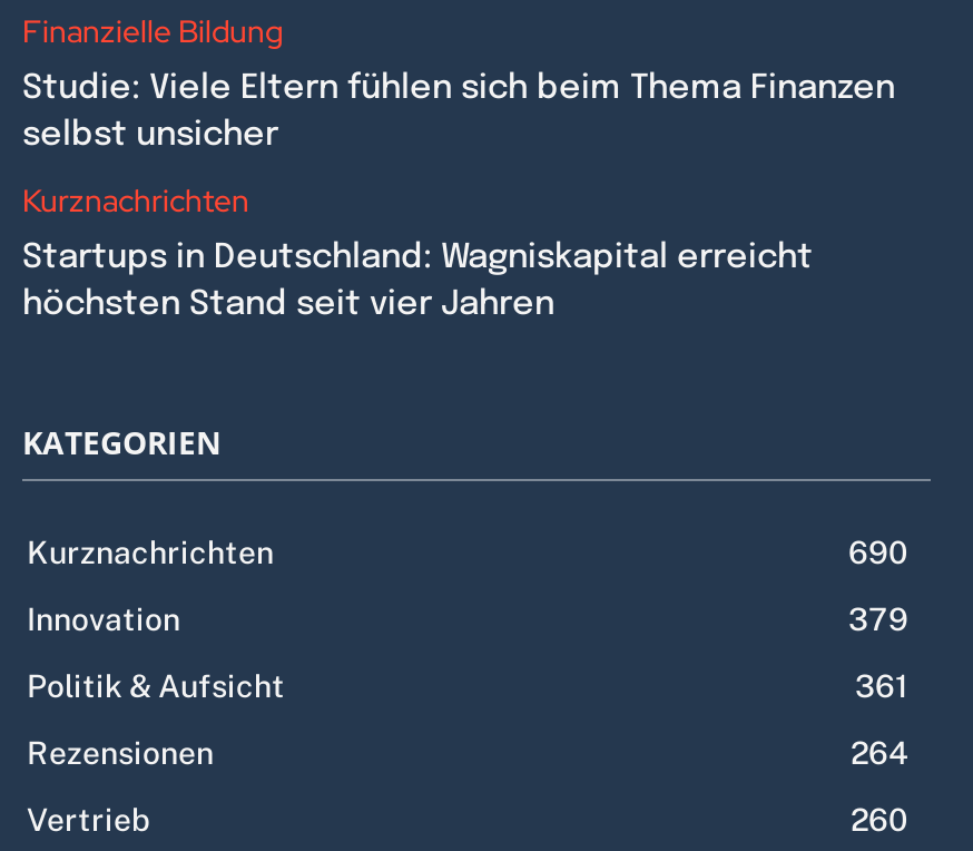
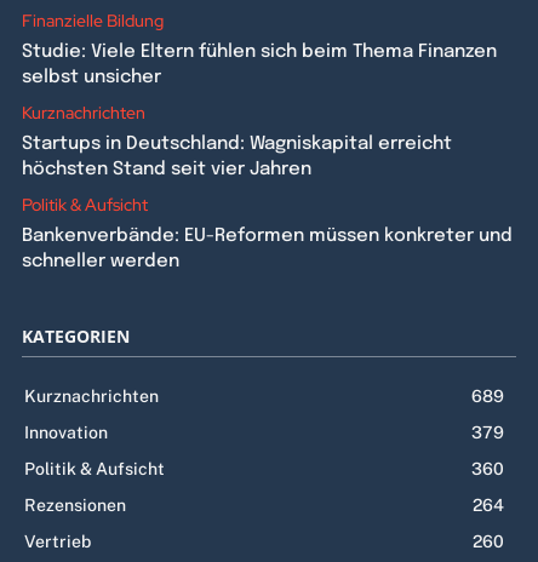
+ Politik & Aufsicht
+ Bankenverbände: EU-Reformen müssen konkreter und
+ schneller werden

- 690
+ 689

- 361
+ 360
